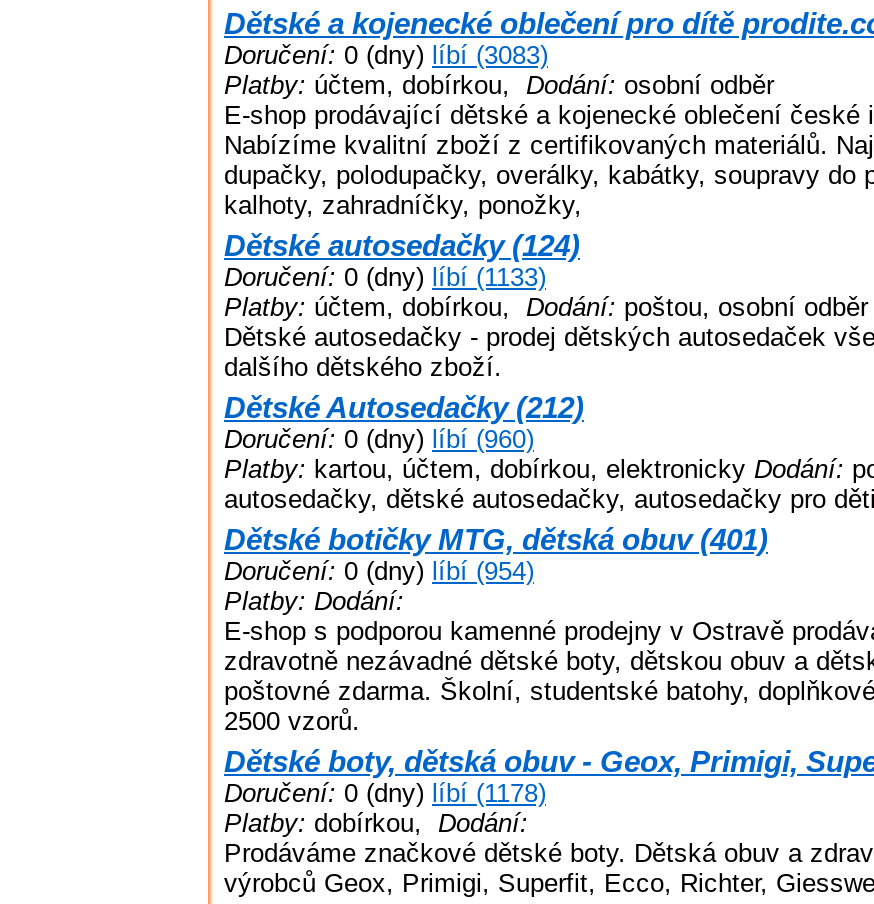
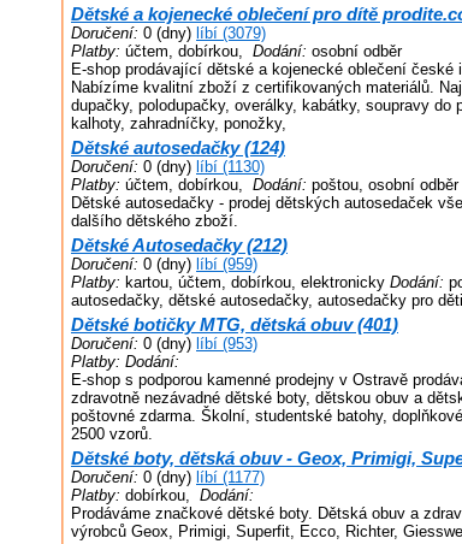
- Doručení: 0 (dny) líbí (3083)
+ Doručení: 0 (dny) líbí (3079)

- Doručení: 0 (dny) líbí (1133)
+ Doručení: 0 (dny) líbí (1130)

- Doručení: 0 (dny) líbí (960)
+ Doručení: 0 (dny) líbí (959)

- Doručení: 0 (dny) líbí (954)
+ Doručení: 0 (dny) líbí (953)

- Doručení: 0 (dny) líbí (1178)
+ Doručení: 0 (dny) líbí (1177)
